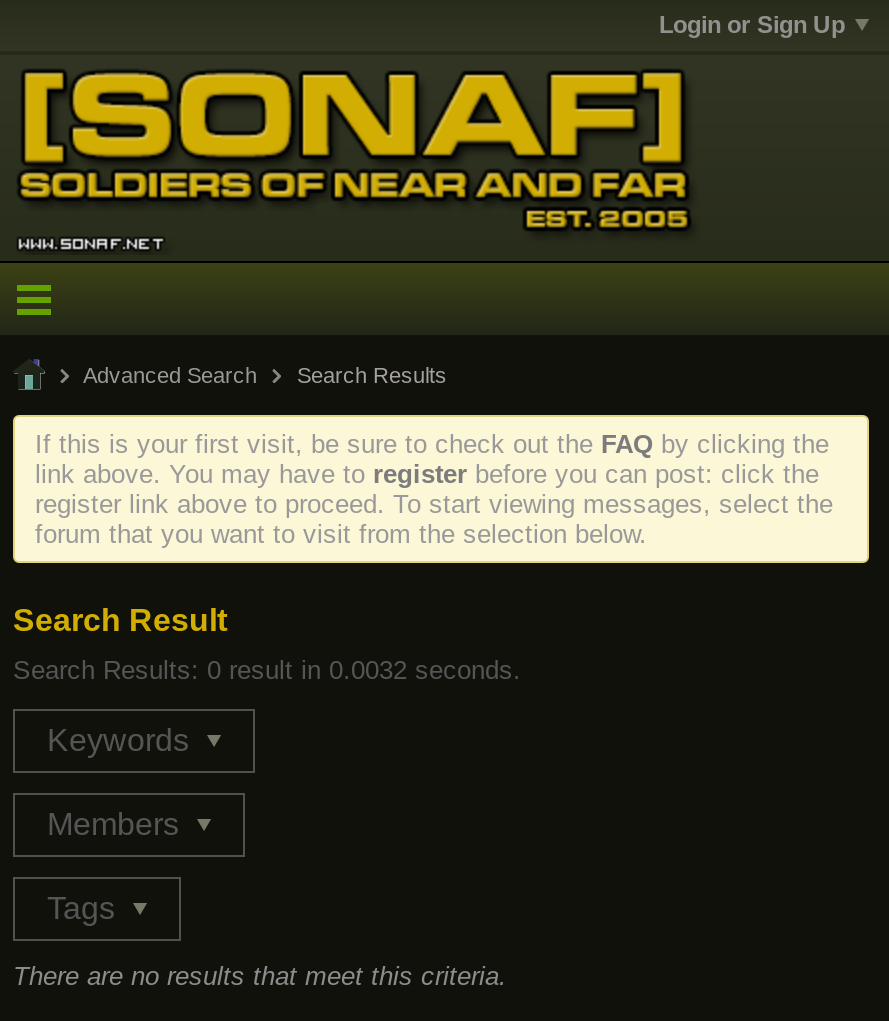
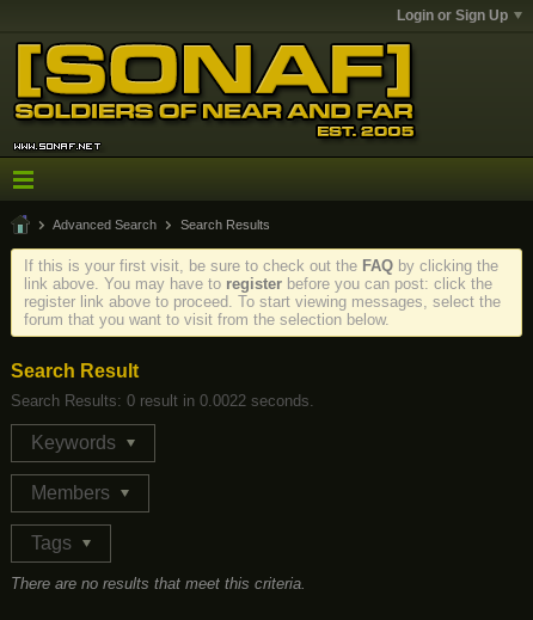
- Search Results: 0 result in 0.0032 seconds.
+ Search Results: 0 result in 0.0022 seconds.
